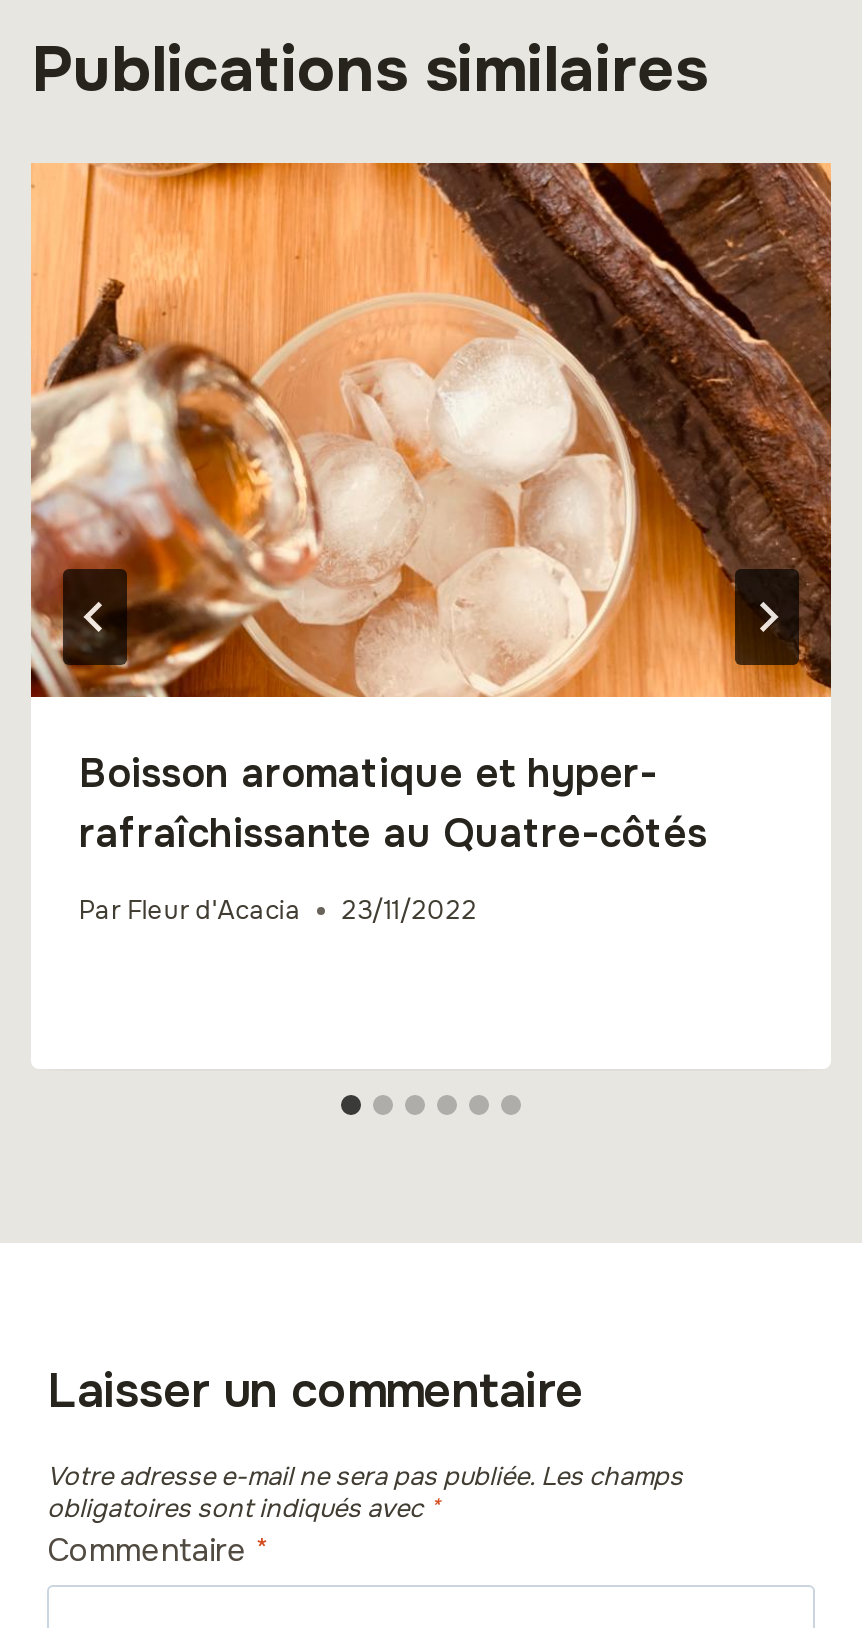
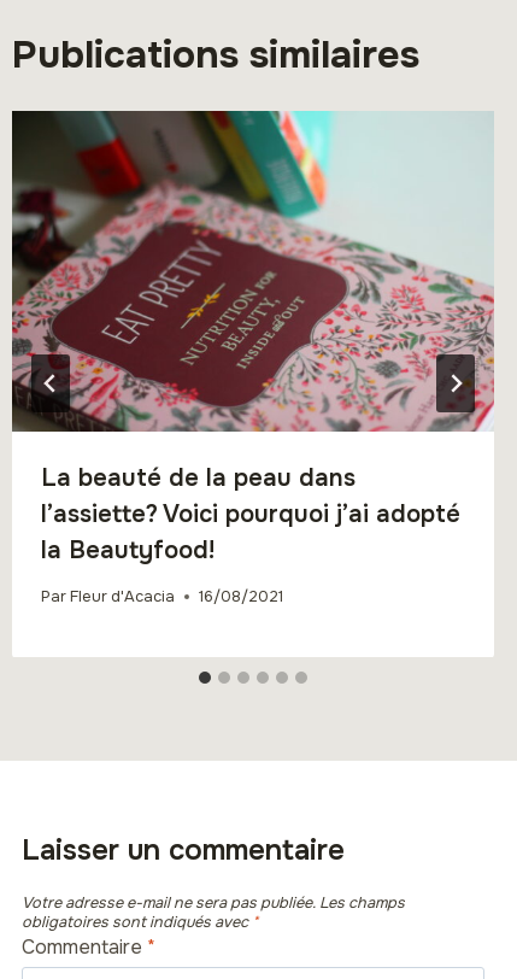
- [image]
- Boisson aromatique et hyper-
- rafraîchissante au Quatre-côtés
+ [image]
+ La beauté de la peau dans
+ l’assiette? Voici pourquoi j’ai adopté
+ la Beautyfood!

- Par Fleur d'Acacia 23/11/2022
+ Par Fleur d'Acacia 16/08/2021

moved down: Par Fleur d'Acacia
